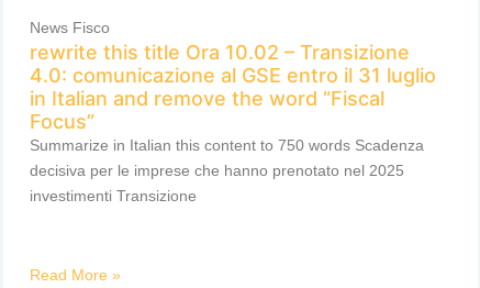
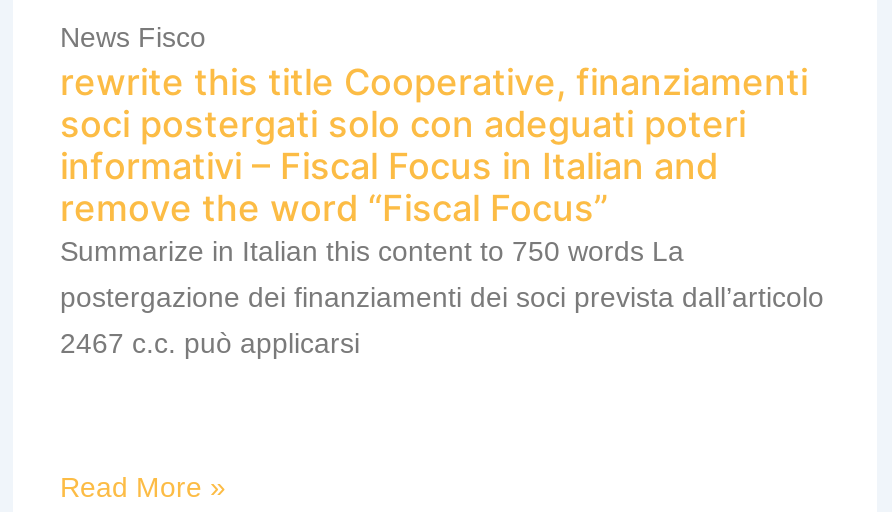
- rewrite this title Ora 10.02 – Transizione
- 4.0: comunicazione al GSE entro il 31 luglio
- in Italian and remove the word “Fiscal
- Focus”
- Summarize in Italian this content to 750 words Scadenza
- decisiva per le imprese che hanno prenotato nel 2025
- investimenti Transizione
+ rewrite this title Cooperative, finanziamenti
+ soci postergati solo con adeguati poteri
+ informativi – Fiscal Focus in Italian and
+ remove the word “Fiscal Focus”
+ Summarize in Italian this content to 750 words La
+ postergazione dei finanziamenti dei soci prevista dall’articolo
+ 2467 c.c. può applicarsi
